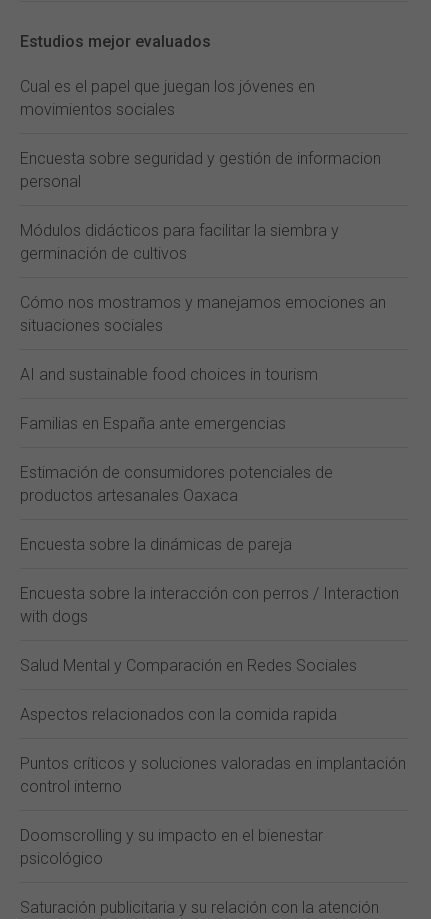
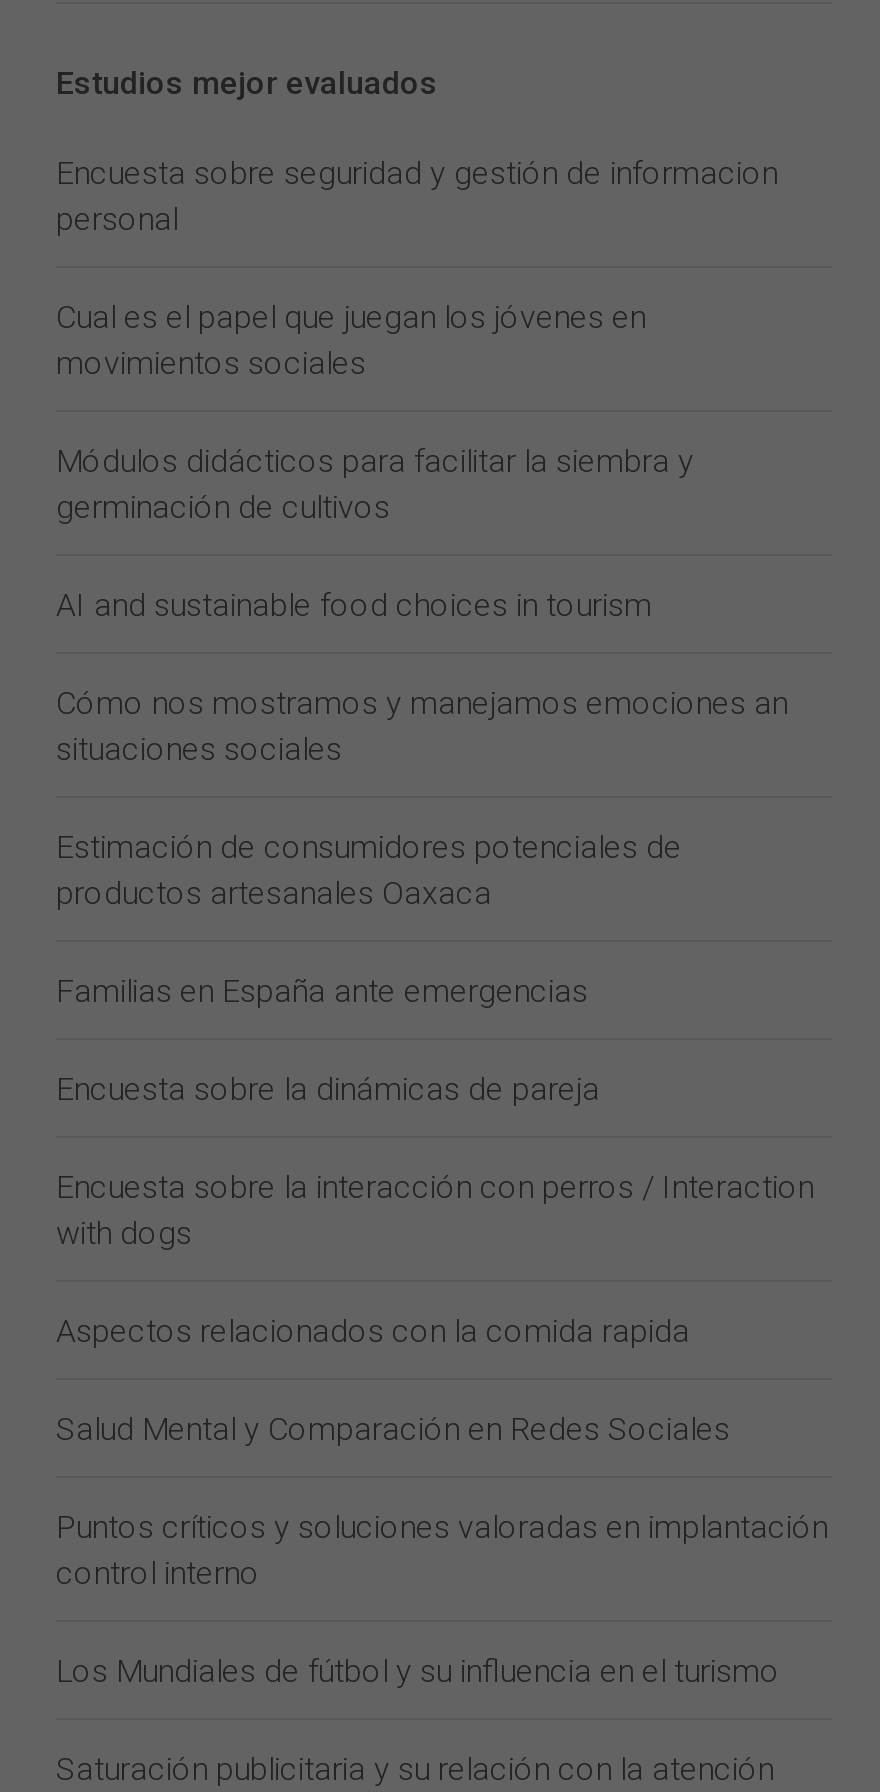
moved down: Cual es el papel que juegan los jóvenes en | movimientos sociales

moved up: Encuesta sobre seguridad y gestión de informacion | personal

moved down: Cómo nos mostramos y manejamos emociones an | situaciones sociales

moved up: AI and sustainable food choices in tourism

moved down: Familias en España ante emergencias

moved up: Estimación de consumidores potenciales de | productos artesanales Oaxaca

moved down: Salud Mental y Comparación en Redes Sociales

moved up: Aspectos relacionados con la comida rapida

- Doomscrolling y su impacto en el bienestar
- psicológico
+ Los Mundiales de fútbol y su influencia en el turismo
